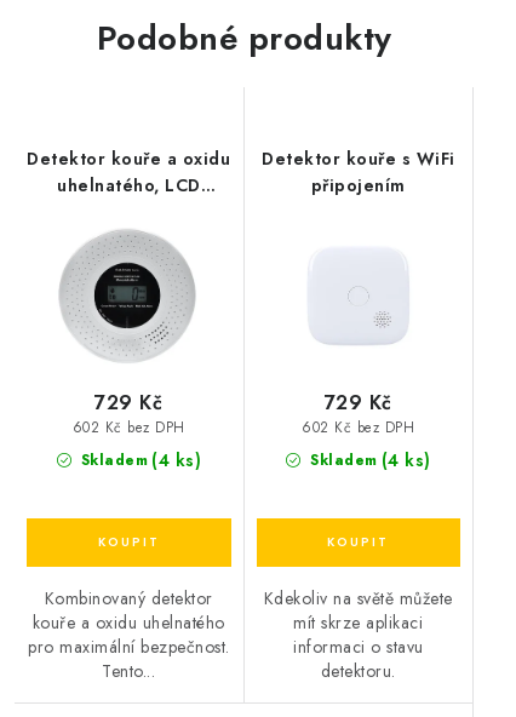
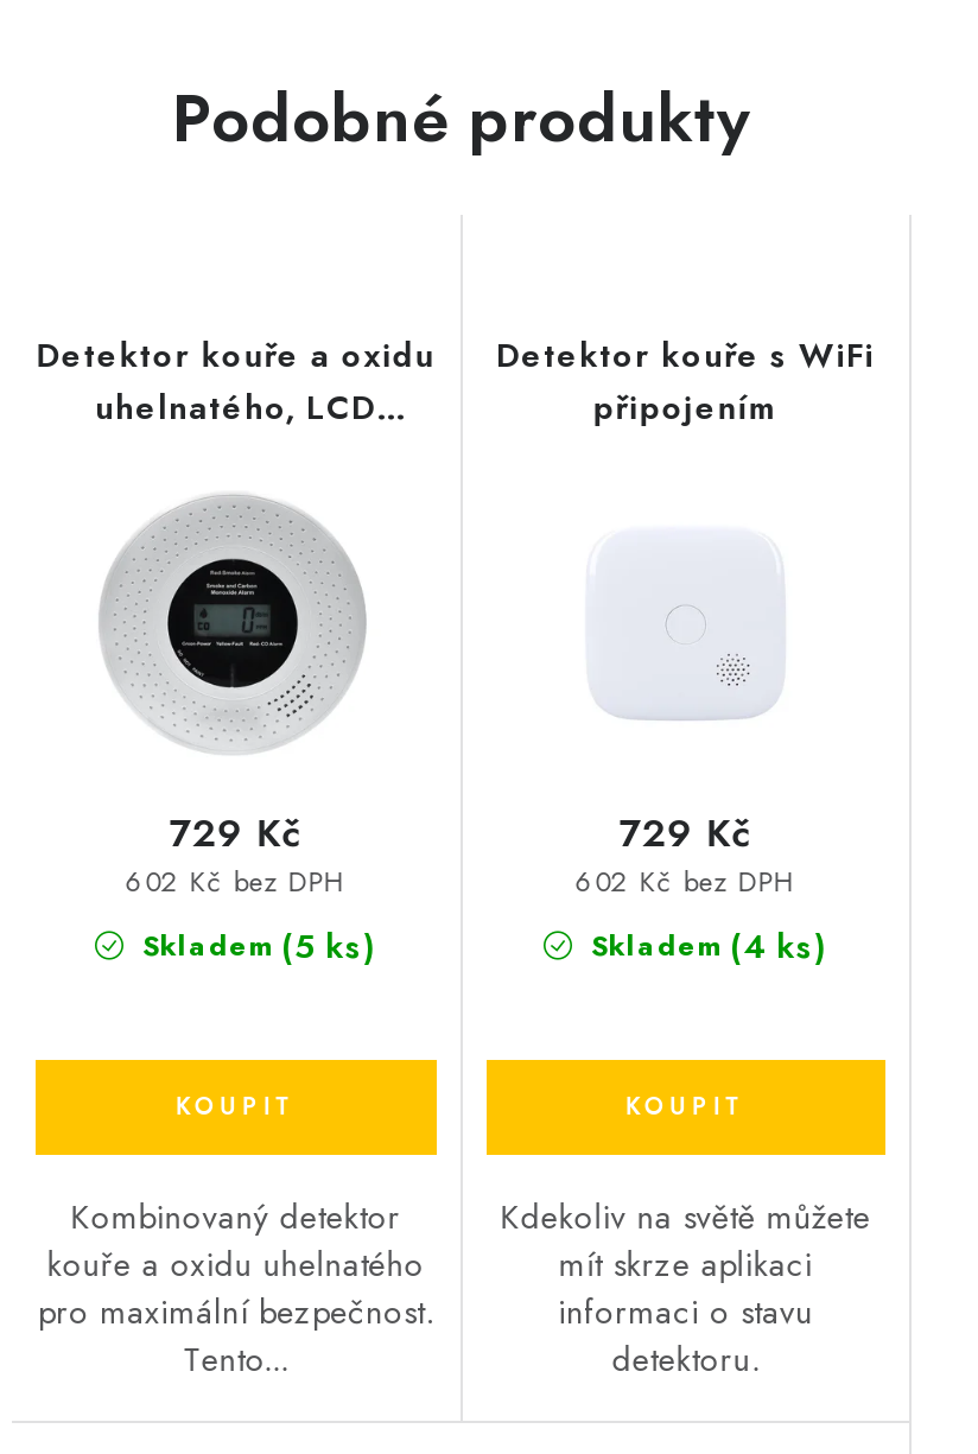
- Skladem (4 ks)
+ Skladem (5 ks)
